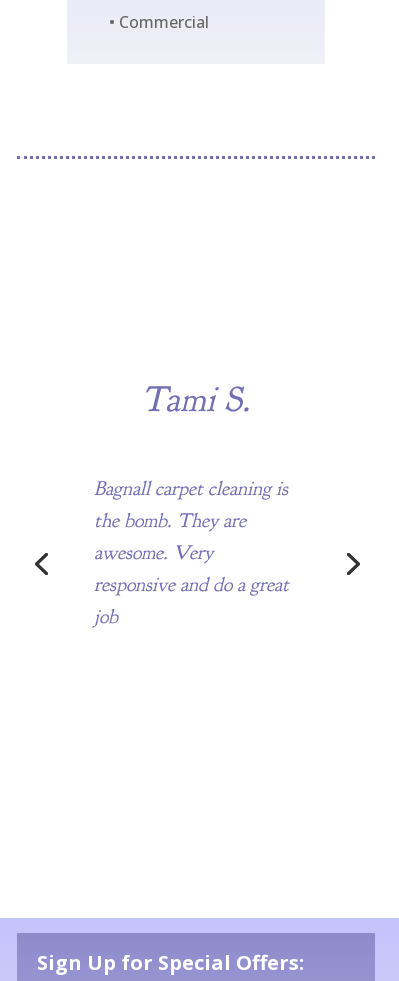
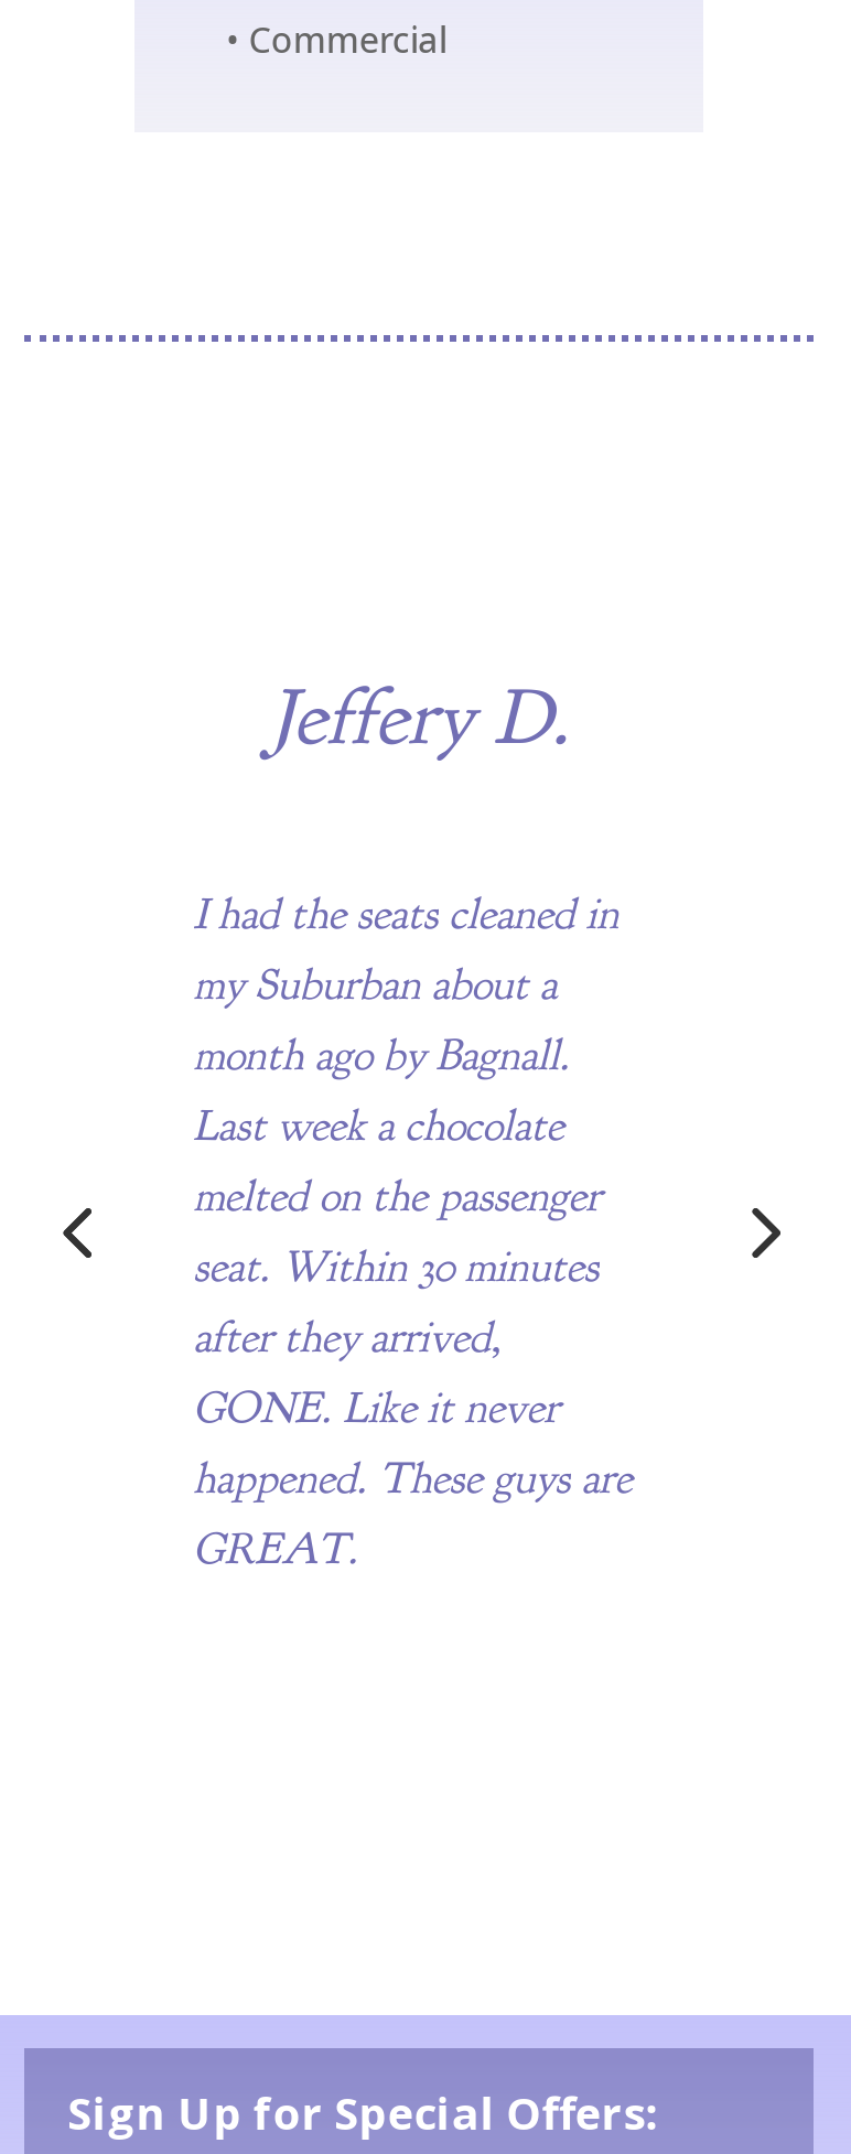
- Tami S.
+ Jeffery D.

- Bagnall carpet cleaning is
- the bomb. They are
- awesome. Very
- responsive and do a great
- job
+ I had the seats cleaned in
+ my Suburban about a
+ month ago by Bagnall.
+ Last week a chocolate
+ melted on the passenger
+ seat. Within 30 minutes
+ after they arrived,
+ GONE. Like it never
+ happened. These guys are
+ GREAT.
